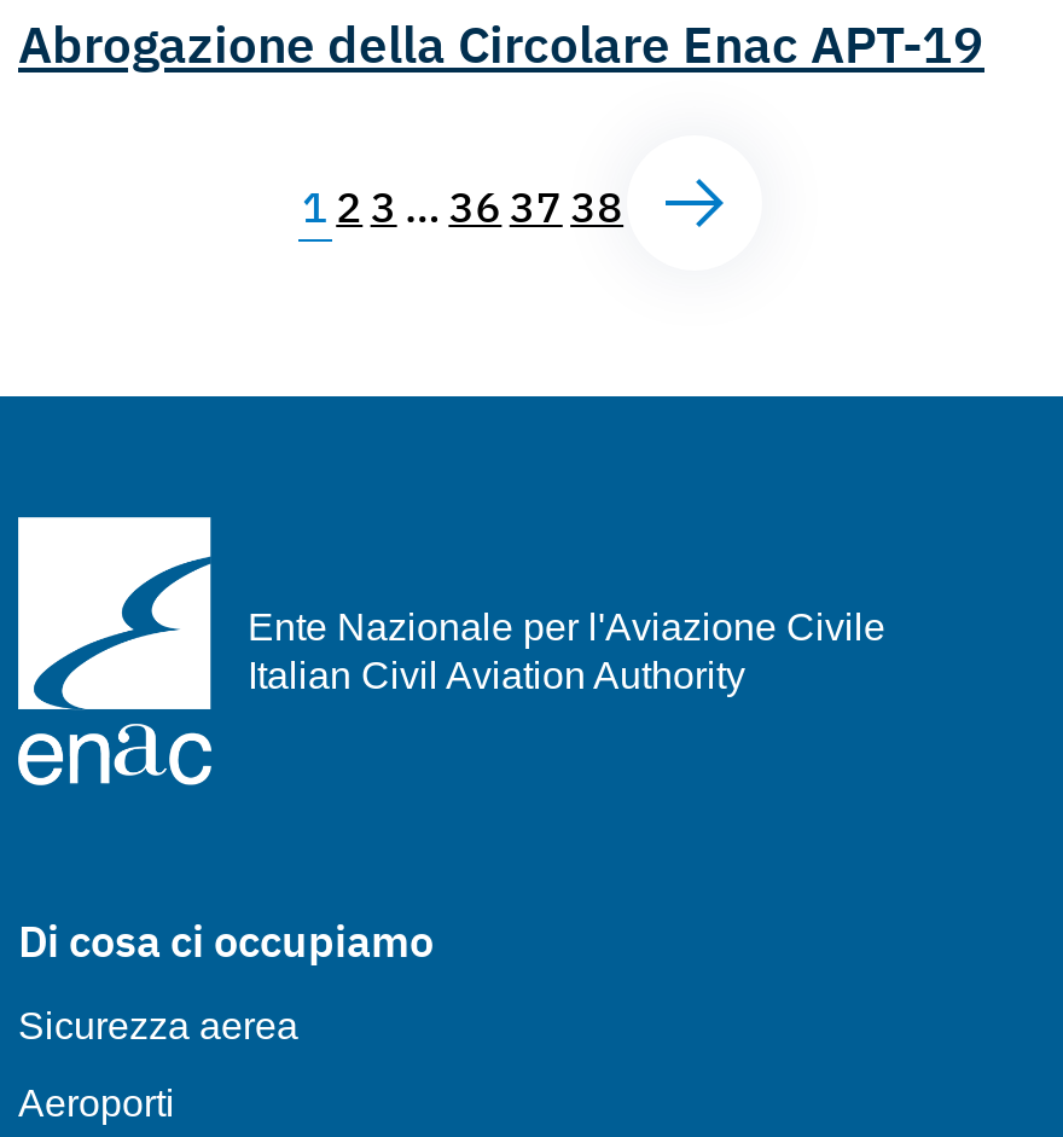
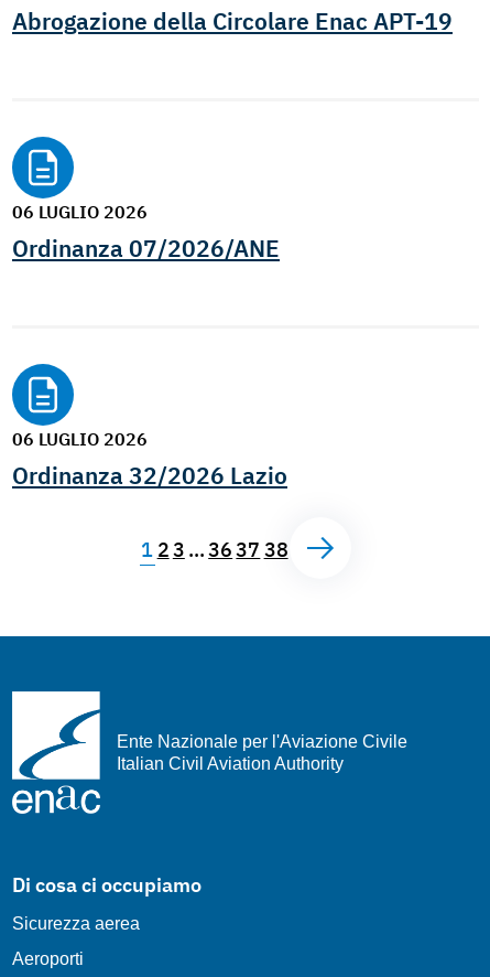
+ [image]
+ 06 LUGLIO 2026

+ [image]
+ 06 LUGLIO 2026

+ Ordinanza 07/2026/ANE

+ Ordinanza 32/2026 Lazio
